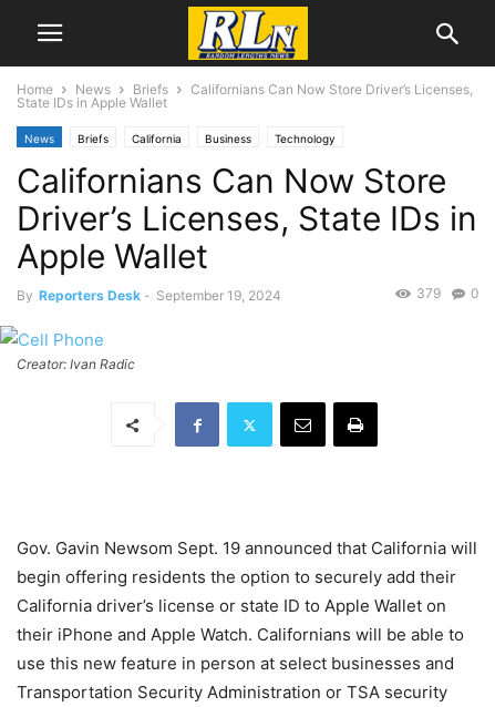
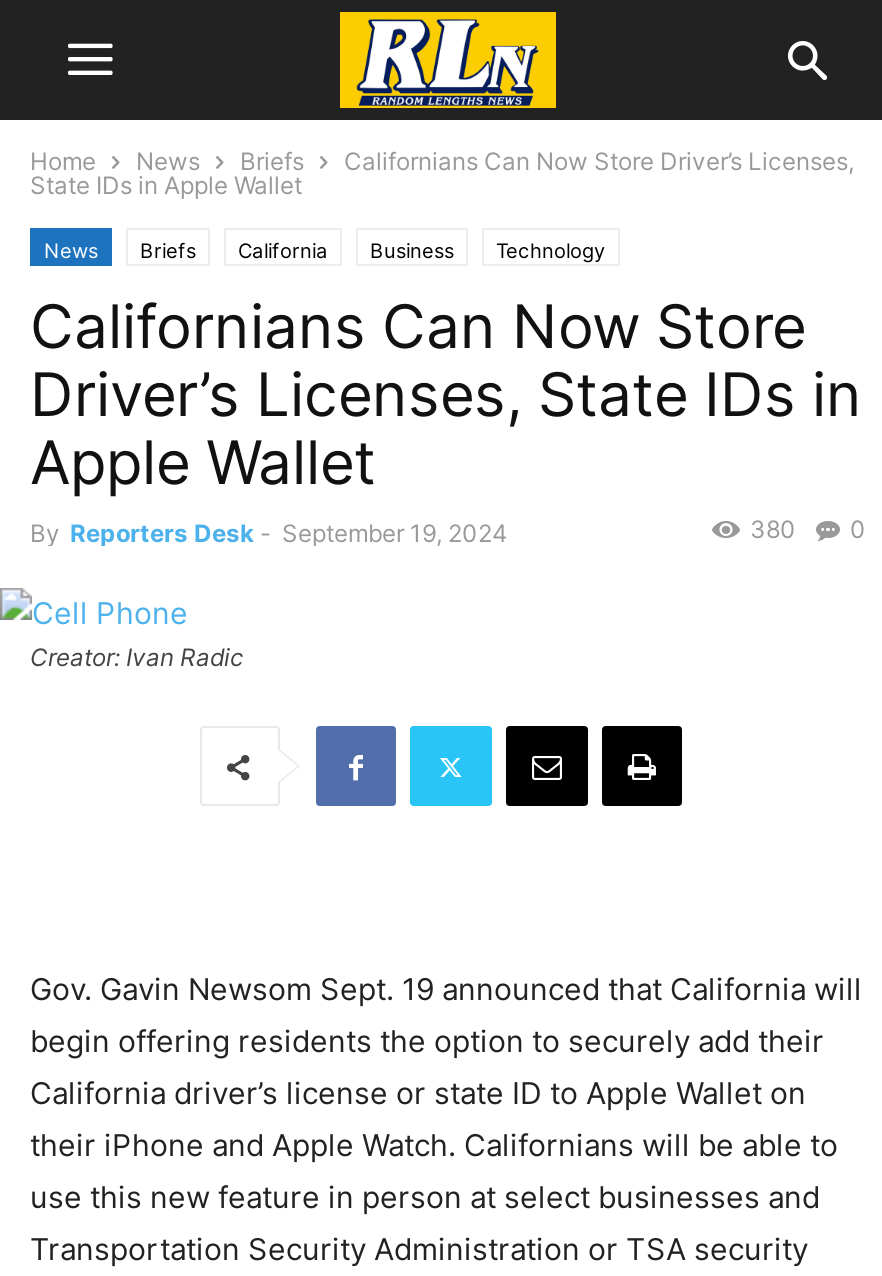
- 379 0
+ 380 0
